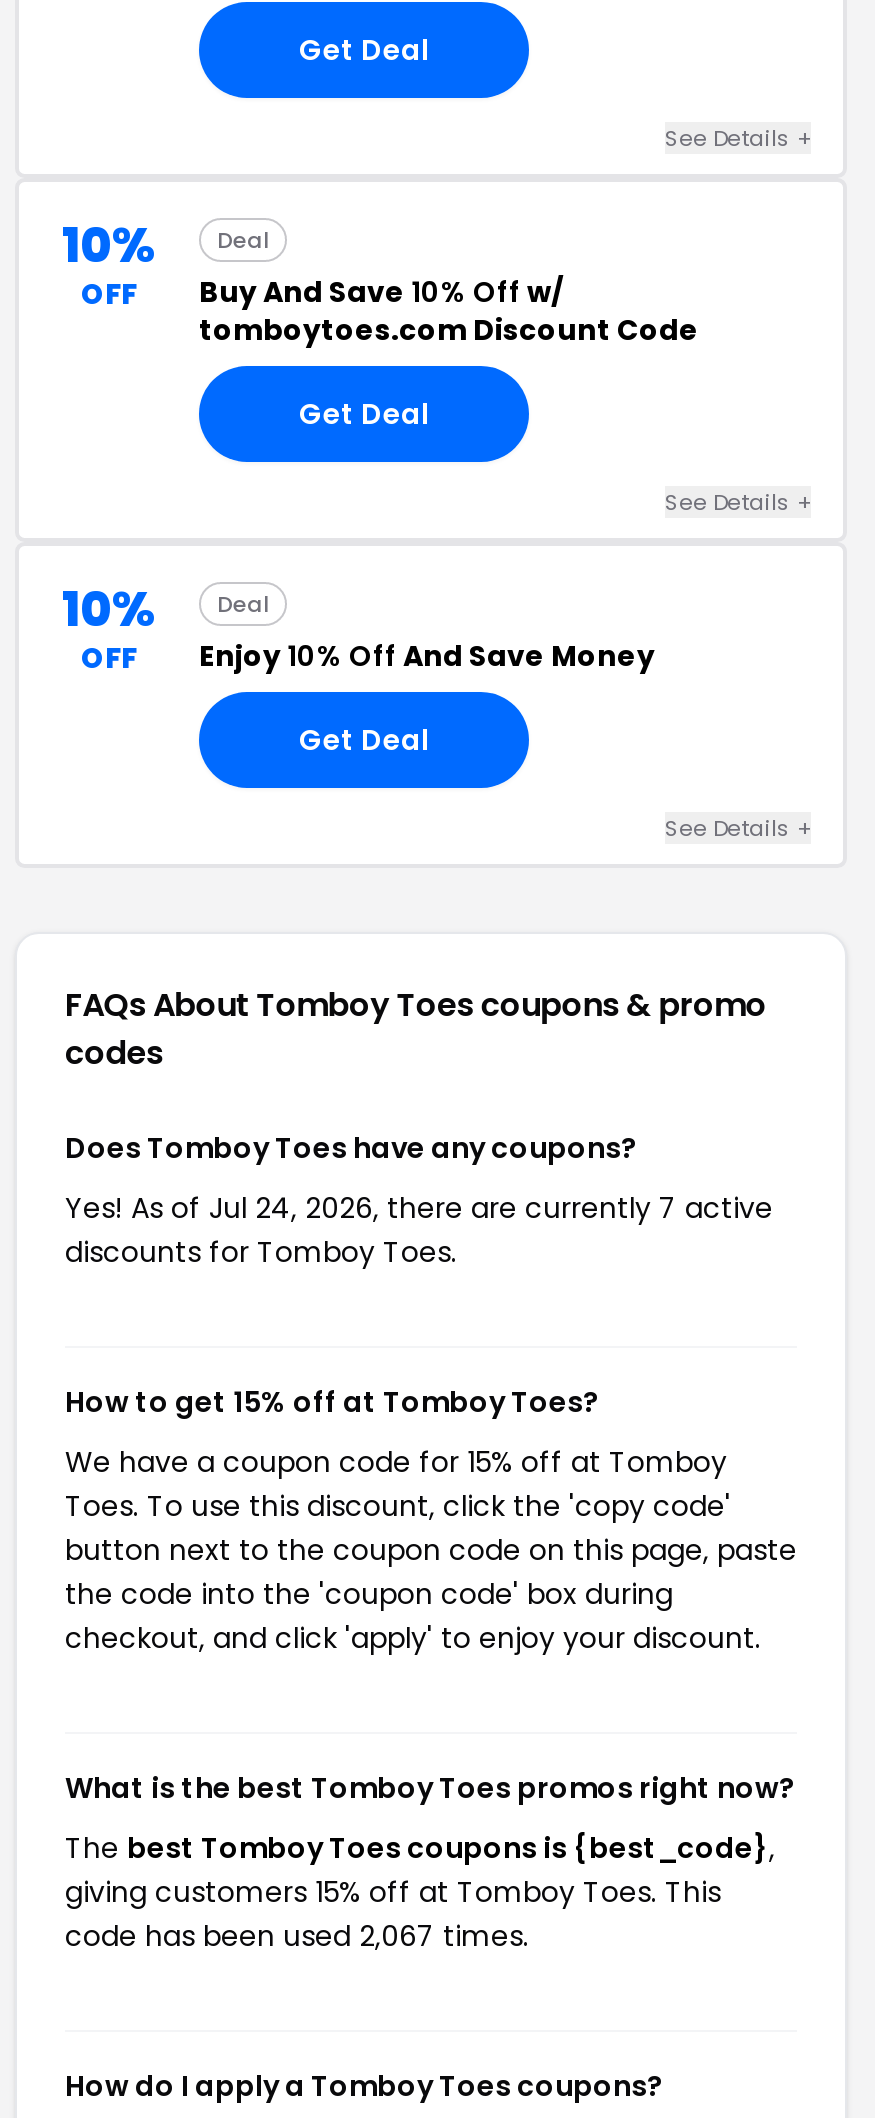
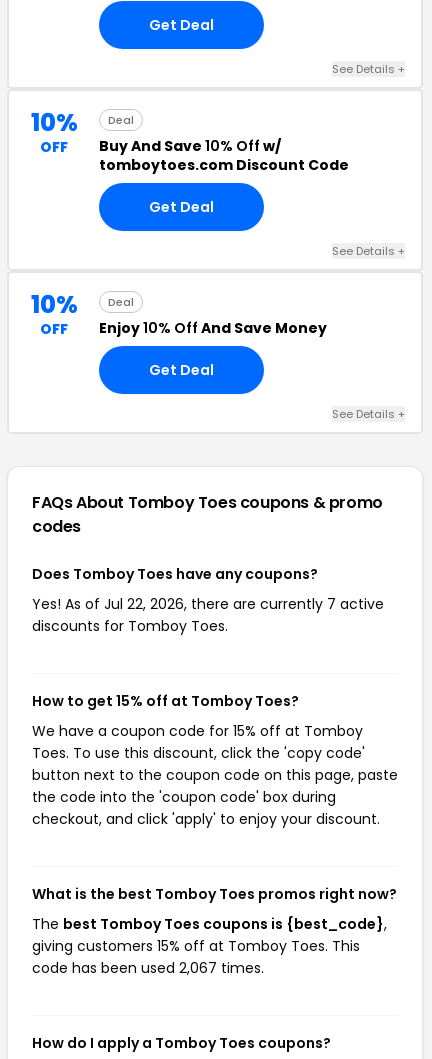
- Yes! As of Jul 24, 2026, there are currently 7 active
+ Yes! As of Jul 22, 2026, there are currently 7 active
